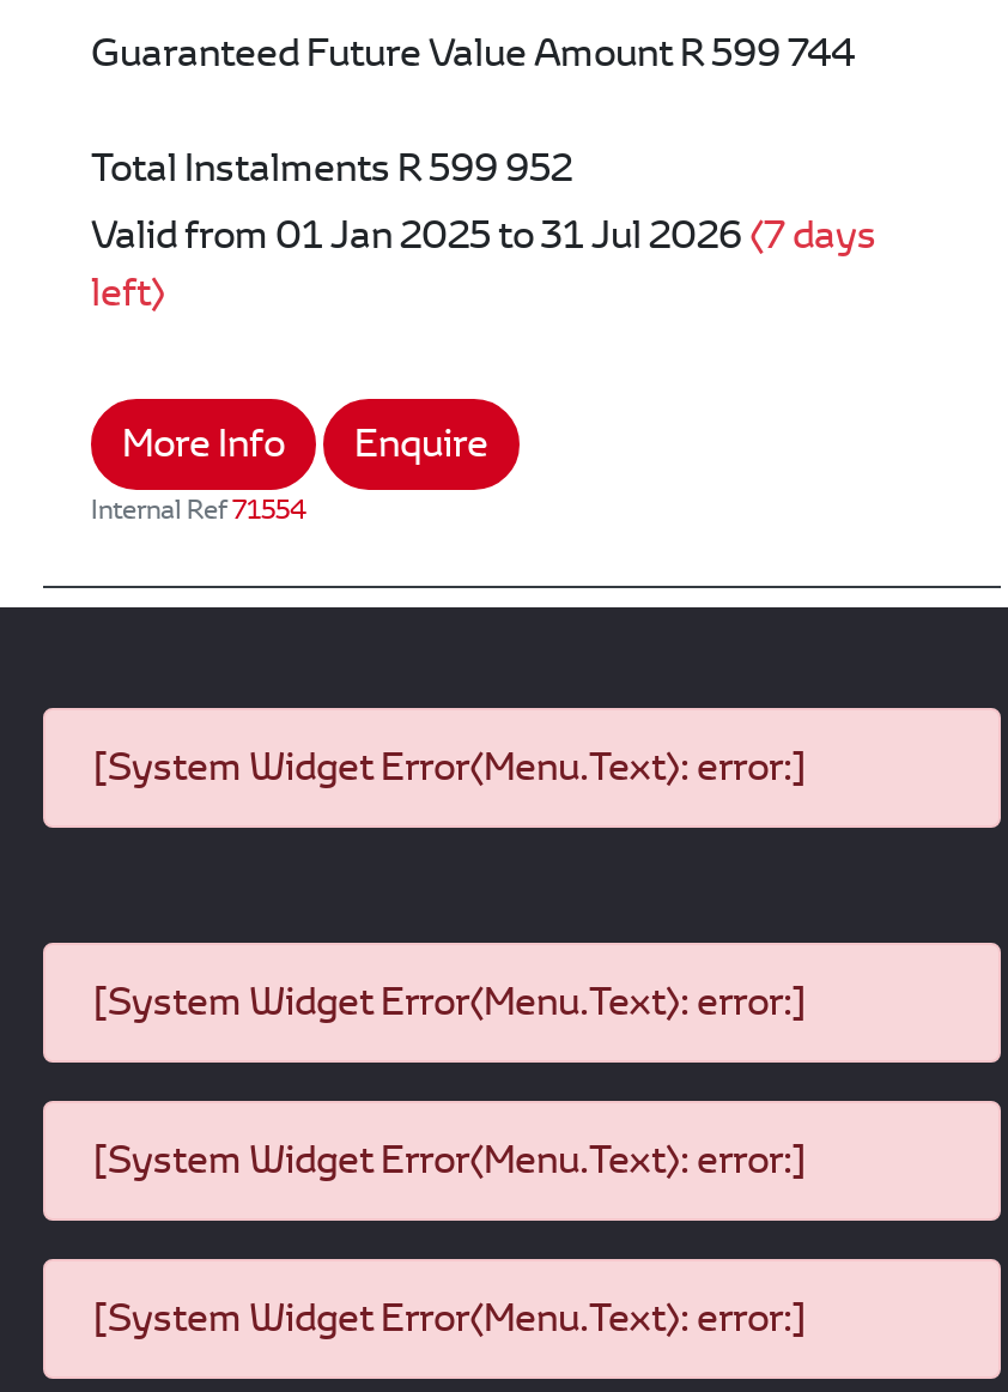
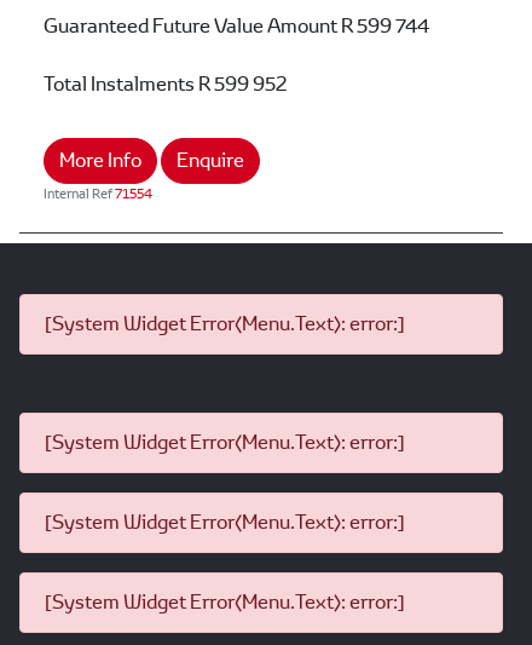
- Valid from 01 Jan 2025 to 31 Jul 2026 (7 days
- left)
